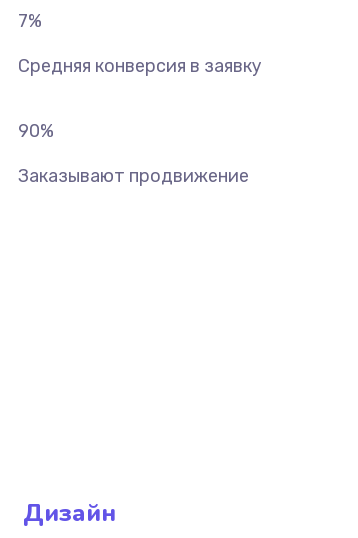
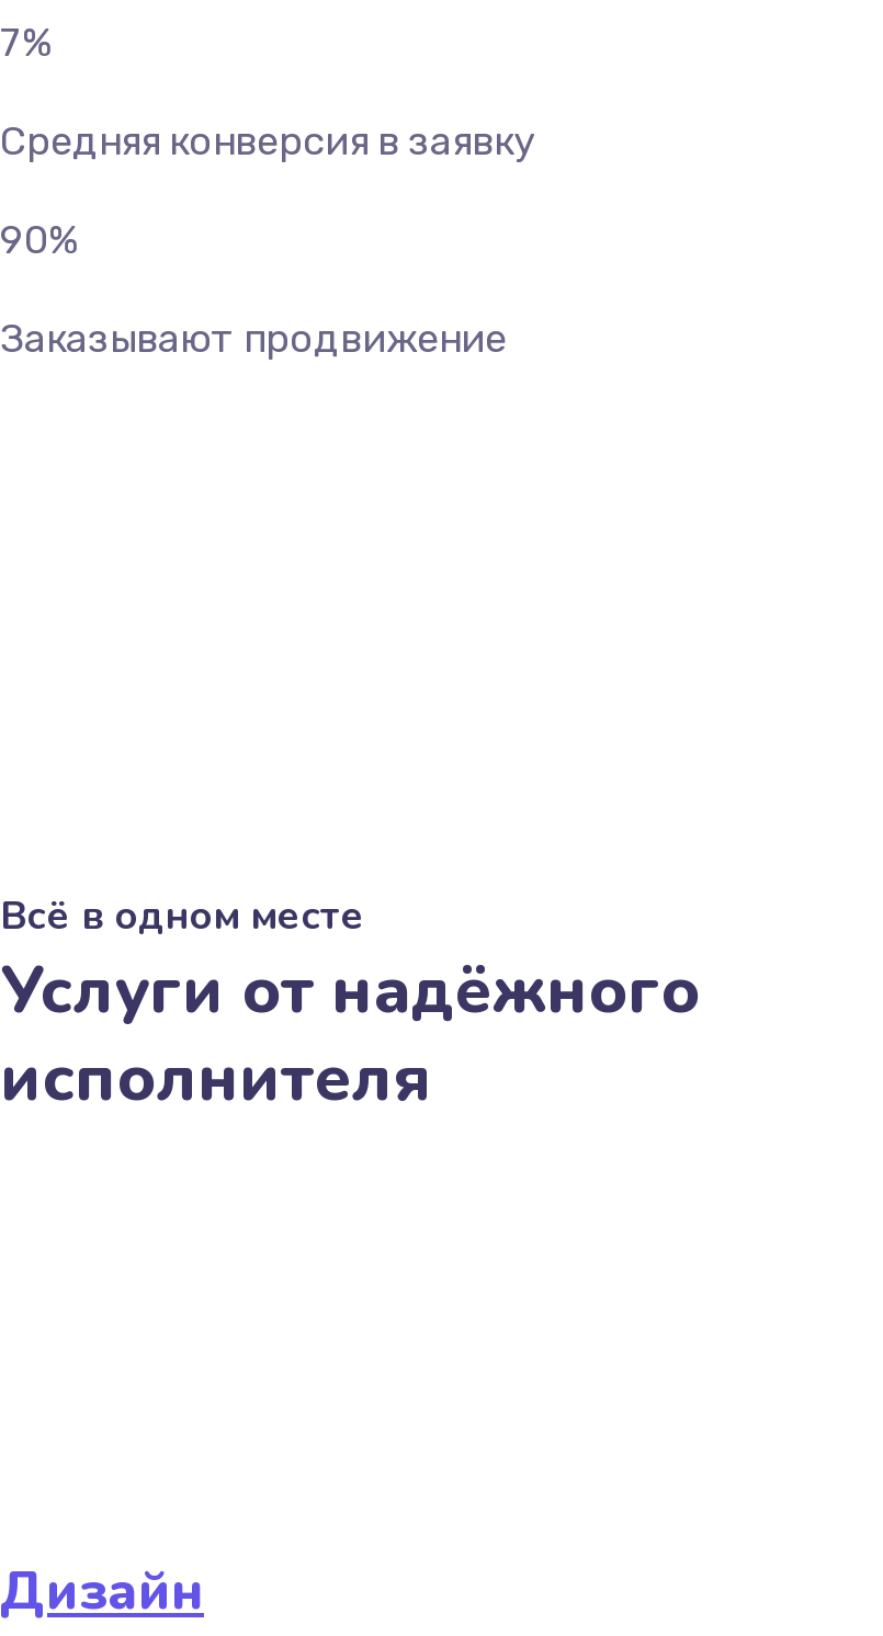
moved up: 90% | Заказывают продвижение

+ Всё в одном месте
+ Услуги от надёжного
+ исполнителя
